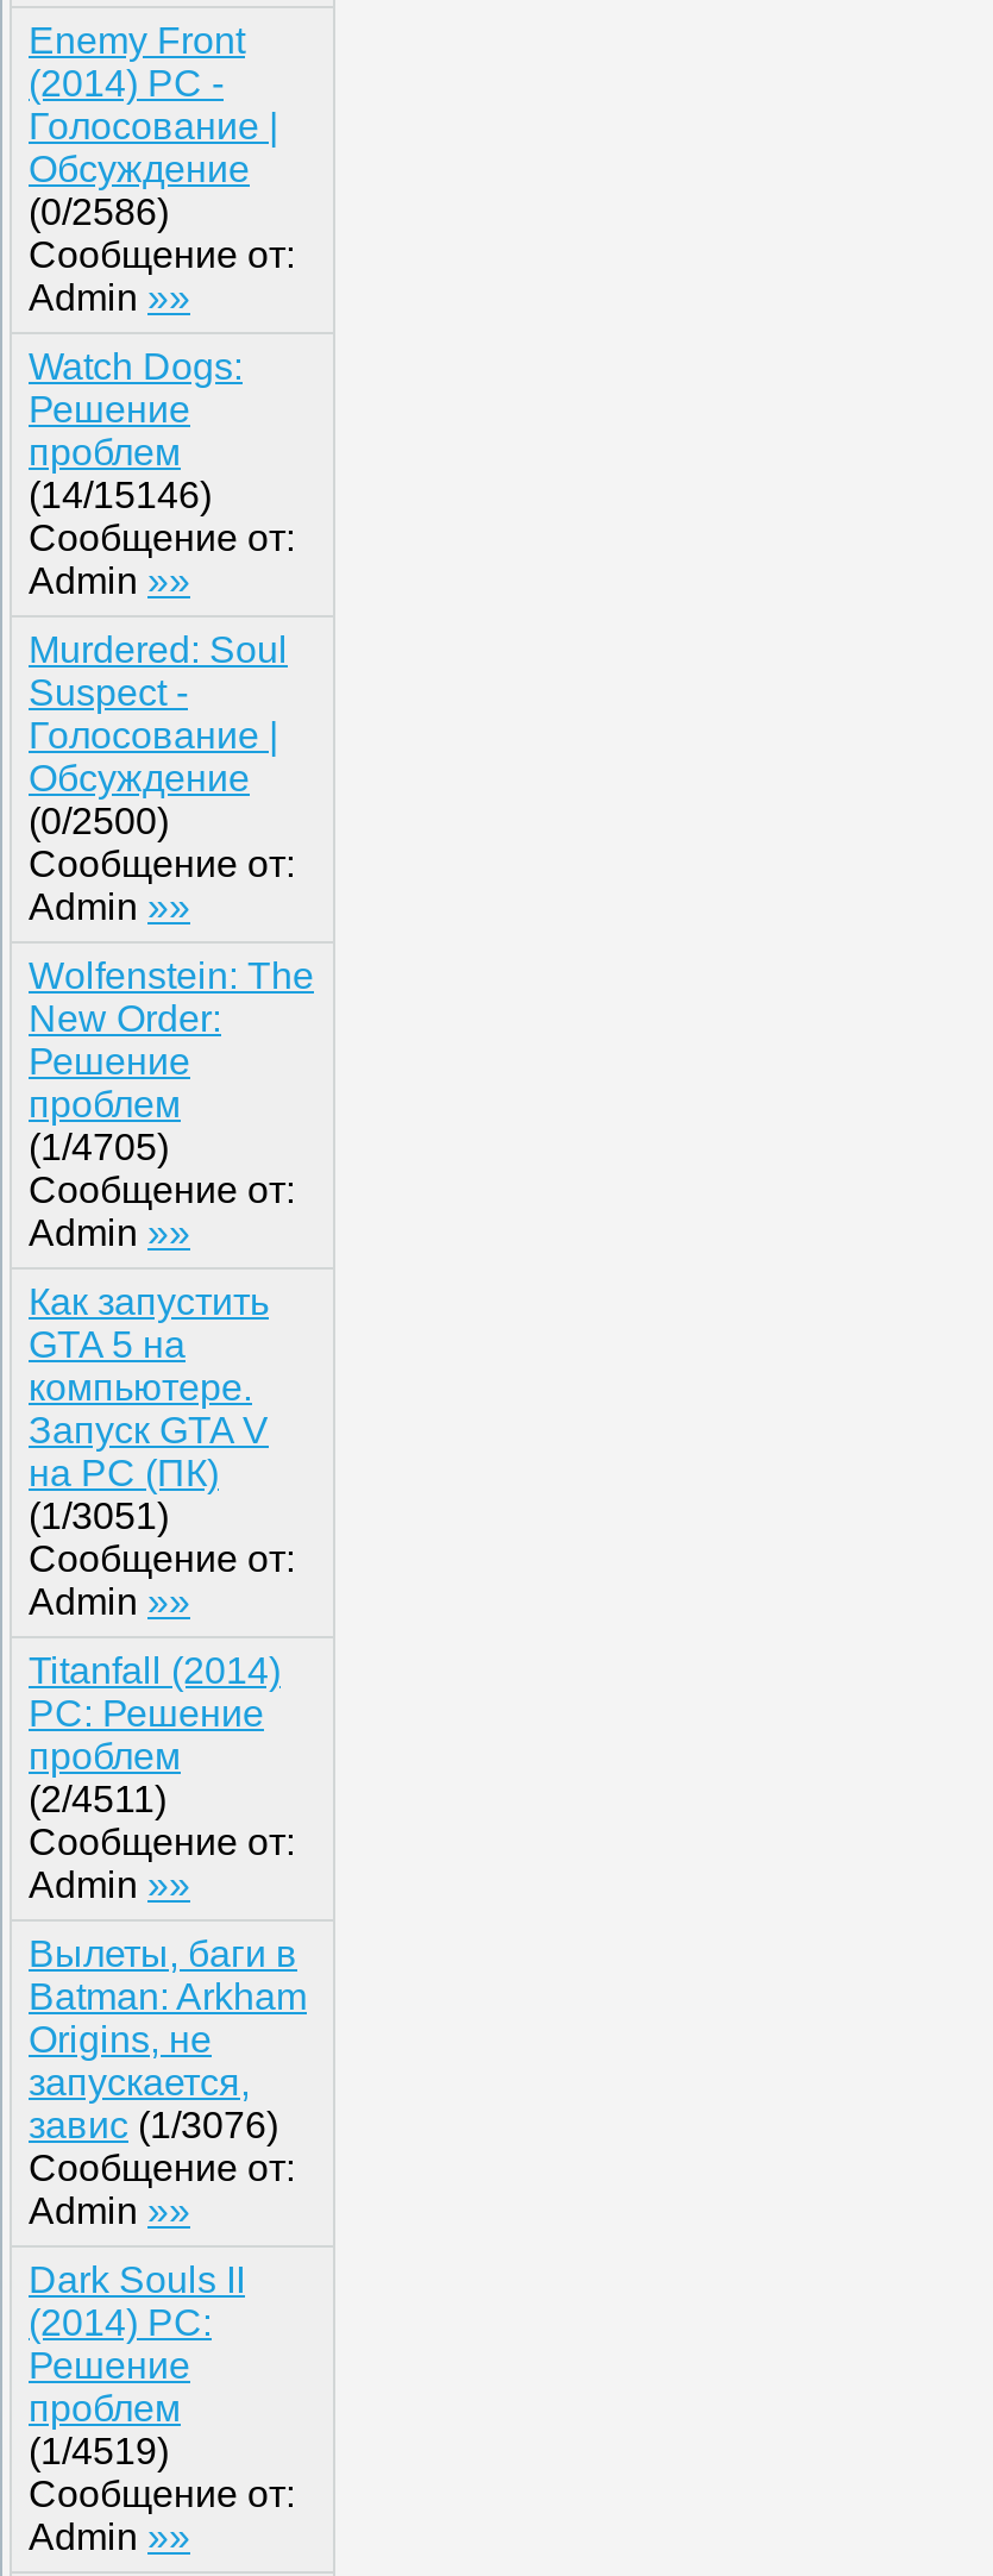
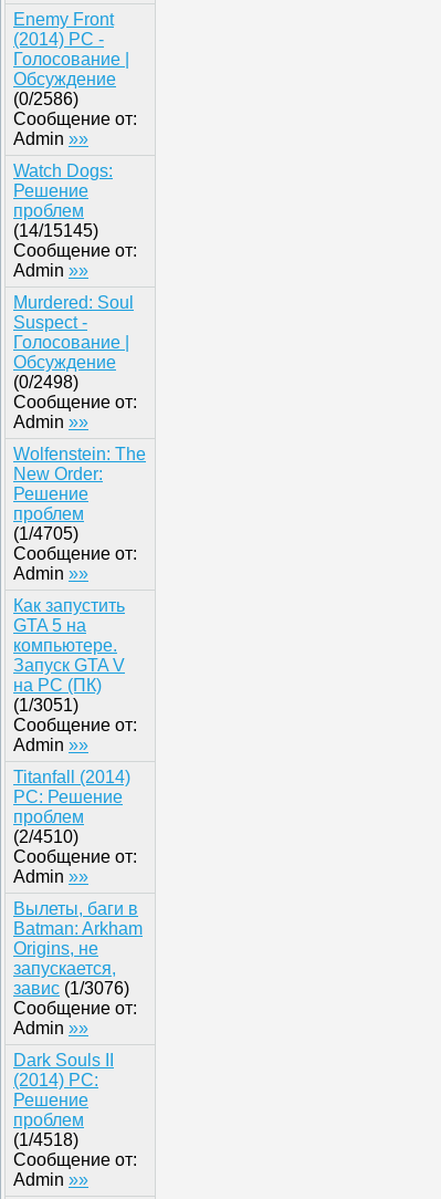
- (14/15146)
+ (14/15145)

- (0/2500)
+ (0/2498)

- (2/4511)
+ (2/4510)

- (1/4519)
+ (1/4518)
